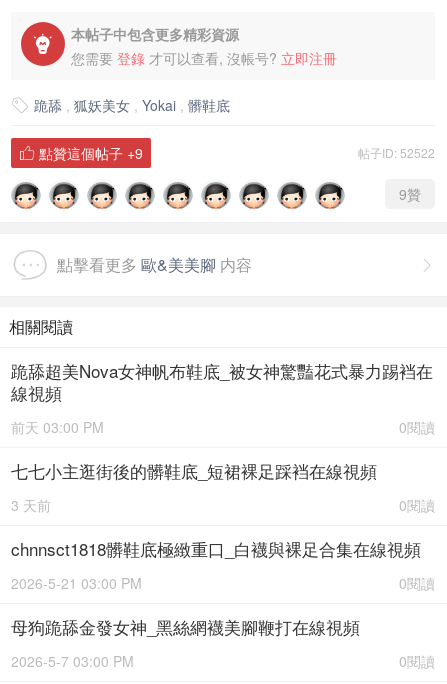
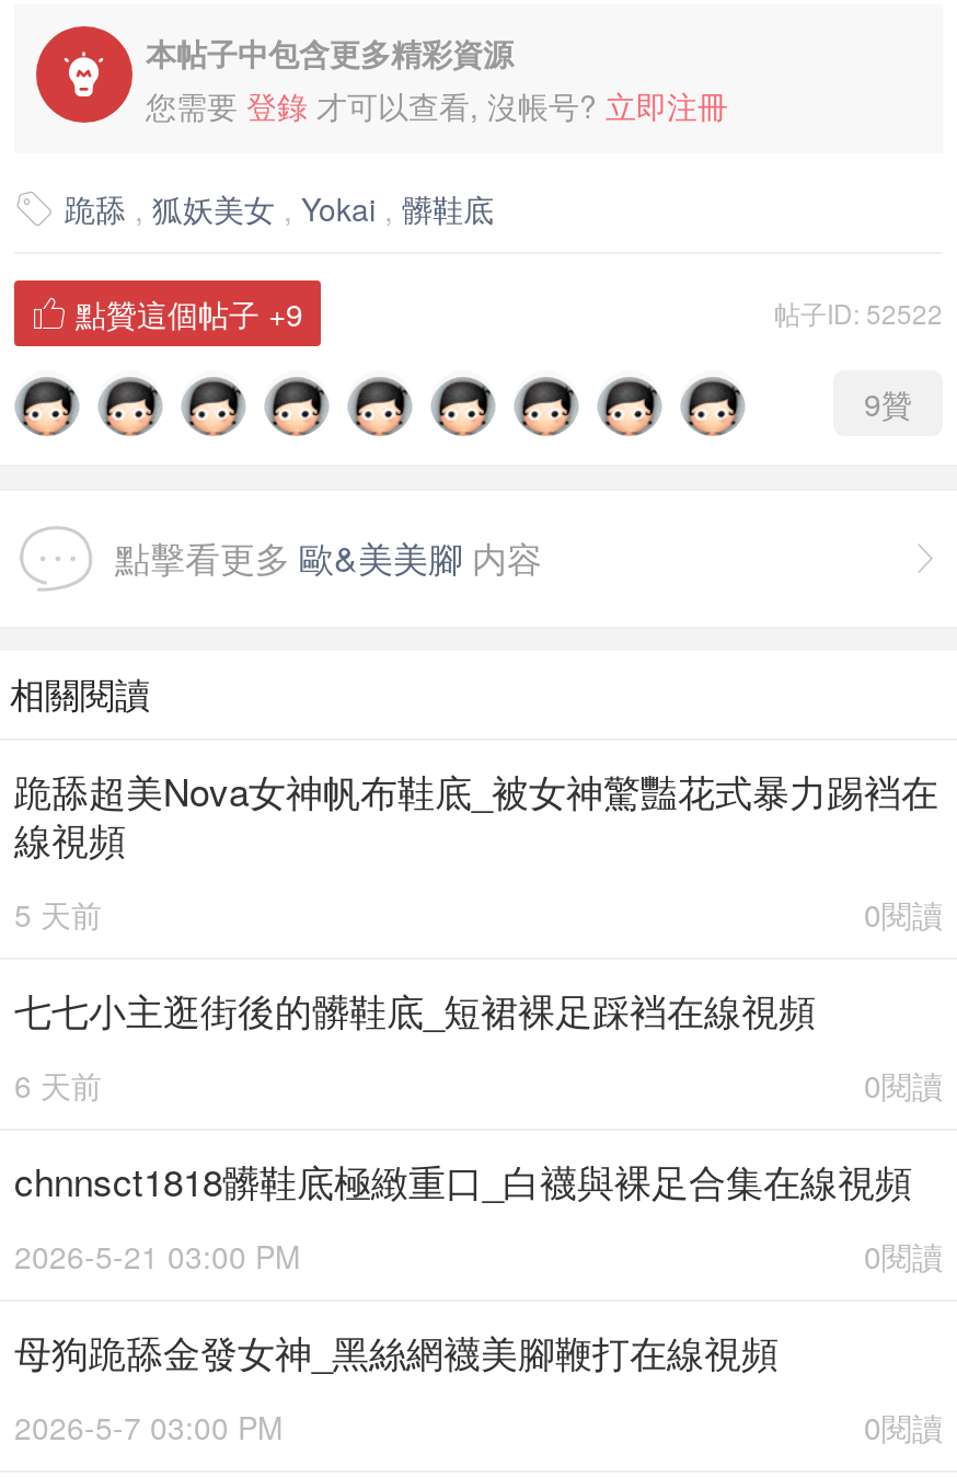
- 前天 03:00 PM
+ 5 天前

- 3 天前
+ 6 天前
